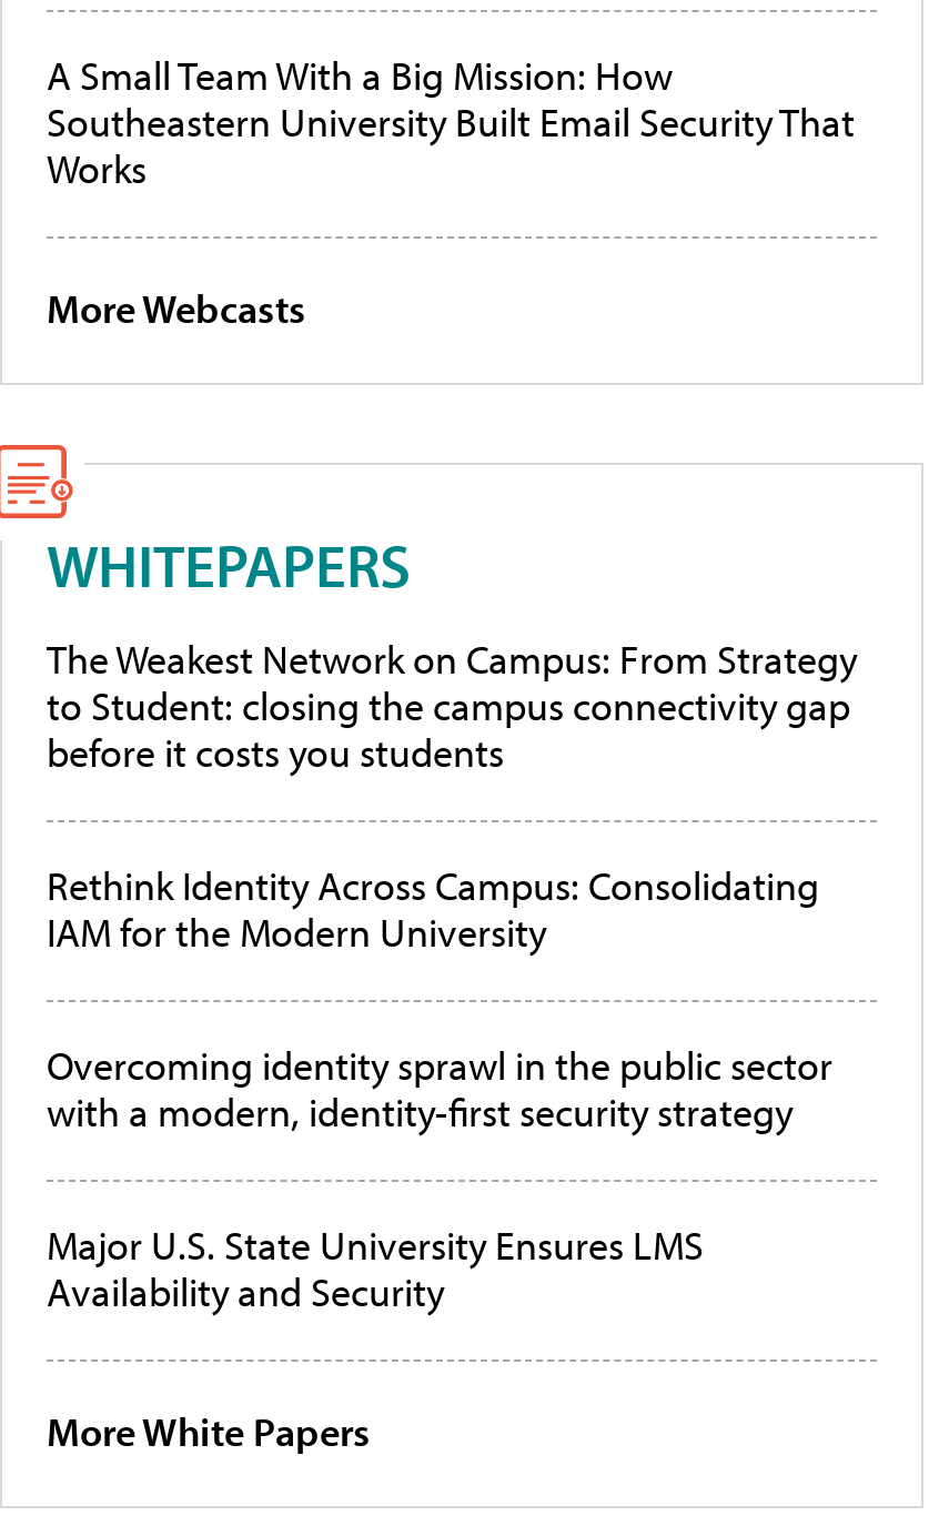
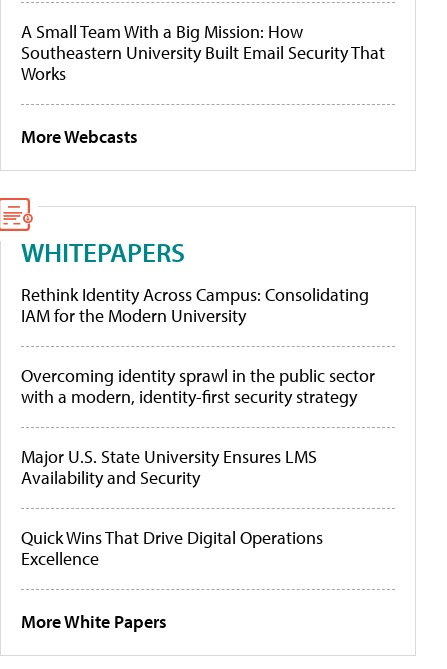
- The Weakest Network on Campus: From Strategy
- to Student: closing the campus connectivity gap
- before it costs you students

moved up: Rethink Identity Across Campus: Consolidating | IAM for the Modern University | Overcoming identity sprawl in the public sector | with a modern, identity-first security strategy | Major U.S. State University Ensures LMS | Availability and Security

+ Quick Wins That Drive Digital Operations
+ Excellence
